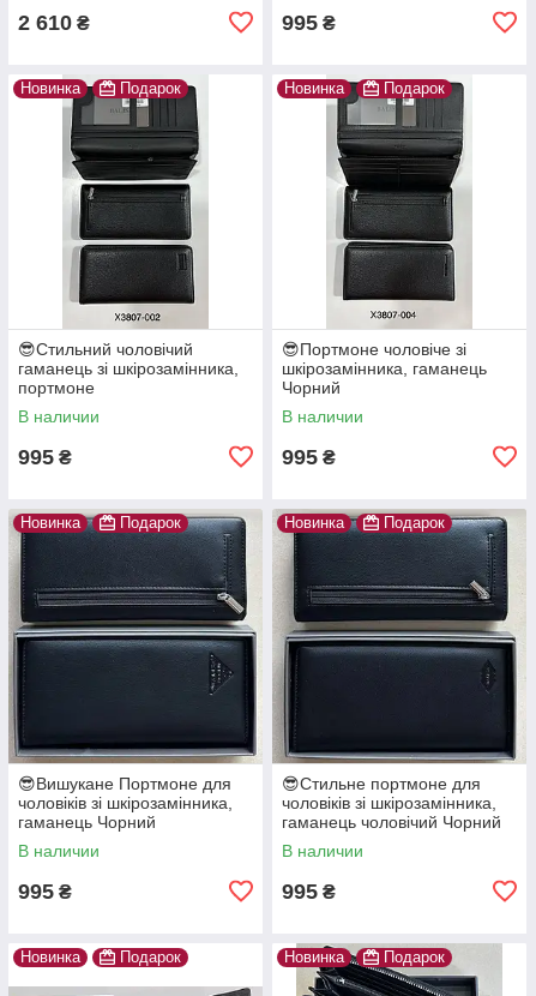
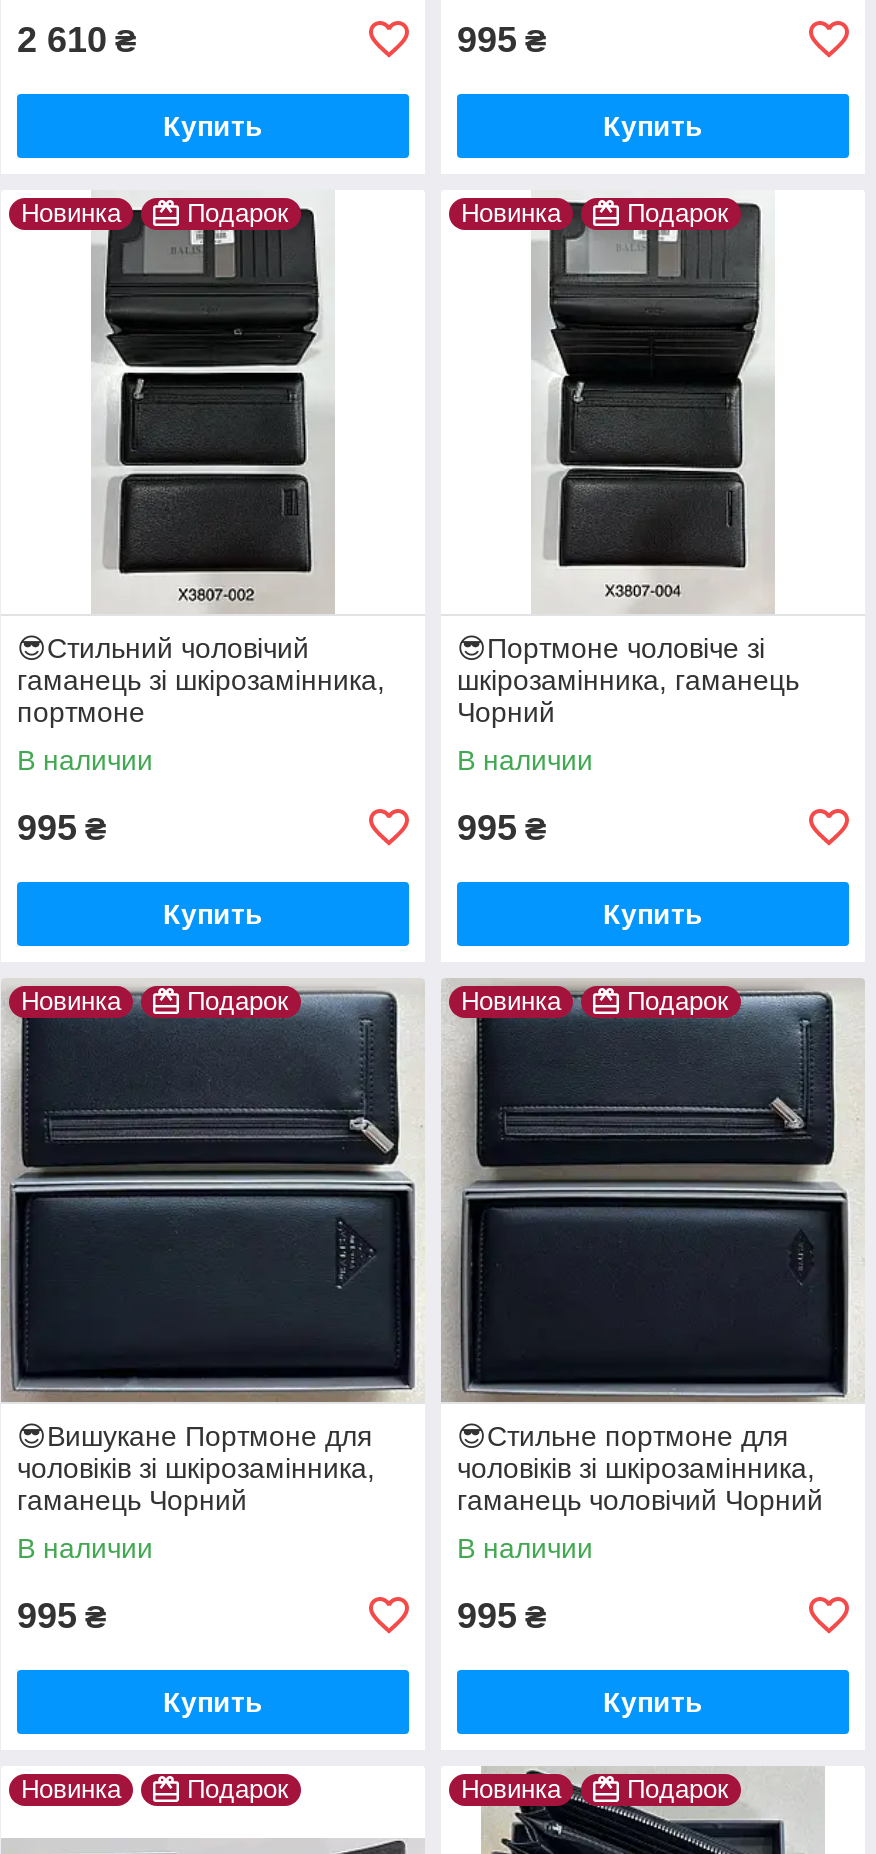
+ Купить

+ Купить

+ Купить

+ Купить

+ Купить

+ Купить
